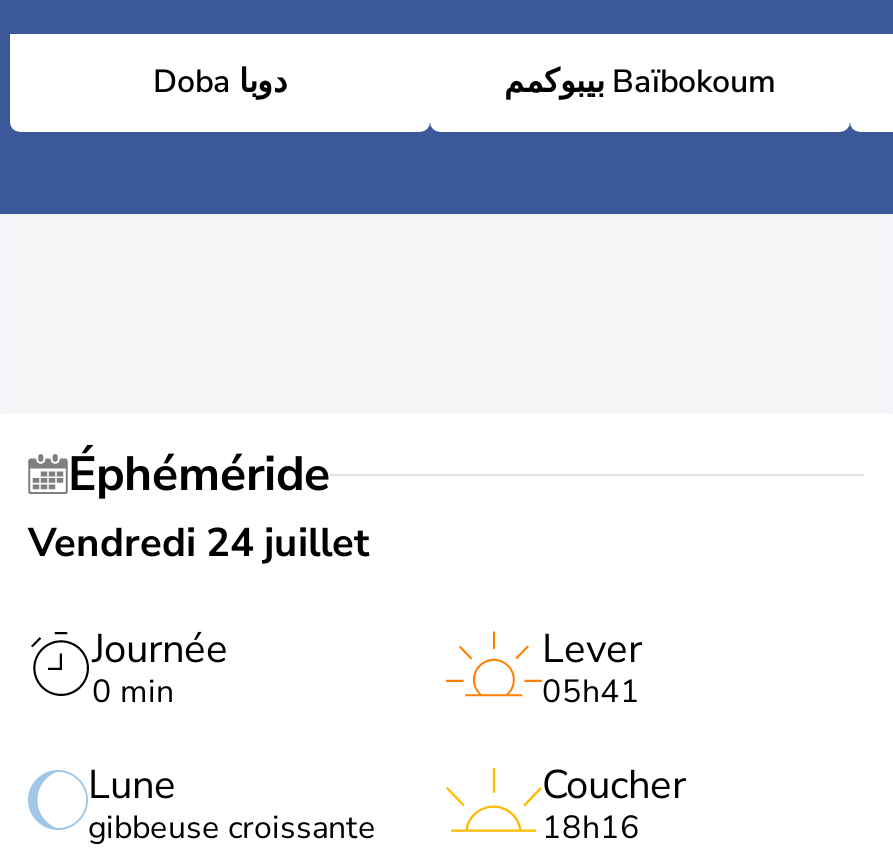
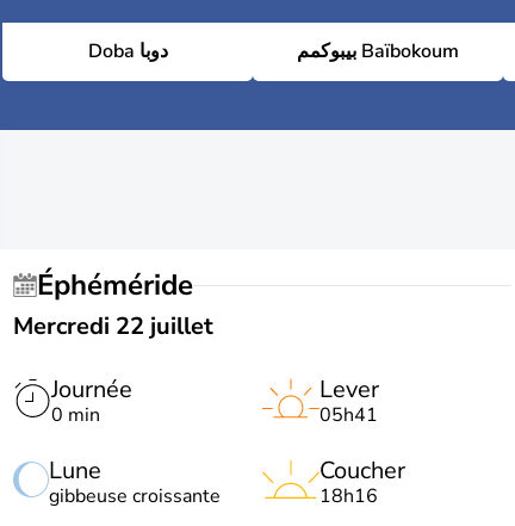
- Vendredi 24 juillet
+ Mercredi 22 juillet
